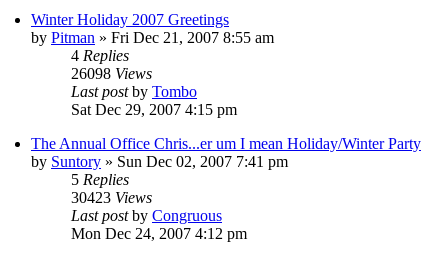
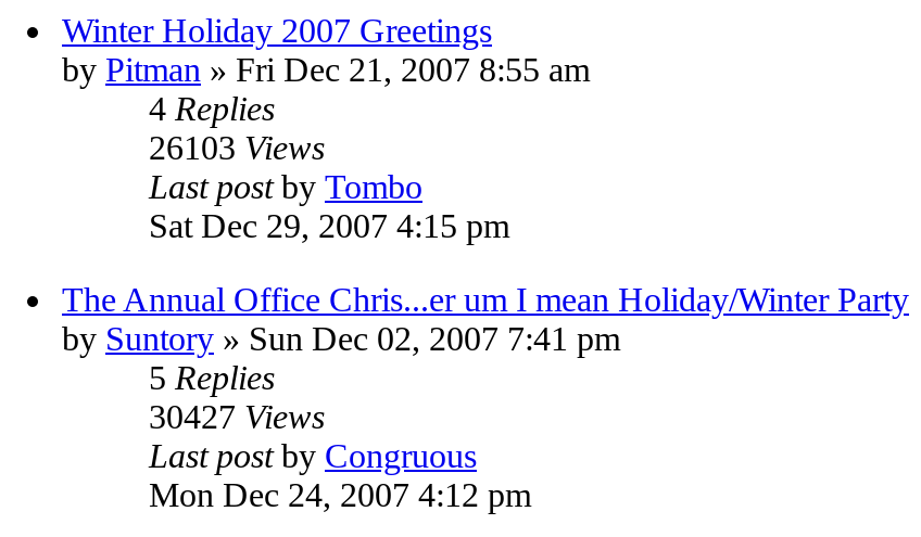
- 26098 Views
+ 26103 Views

- 30423 Views
+ 30427 Views
